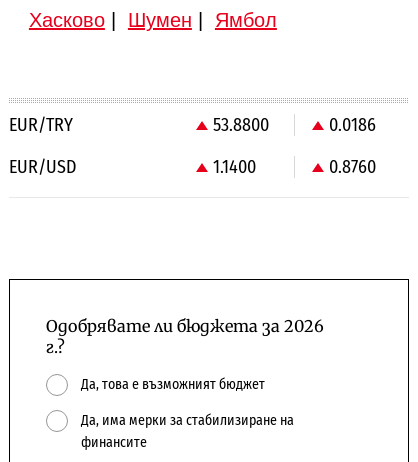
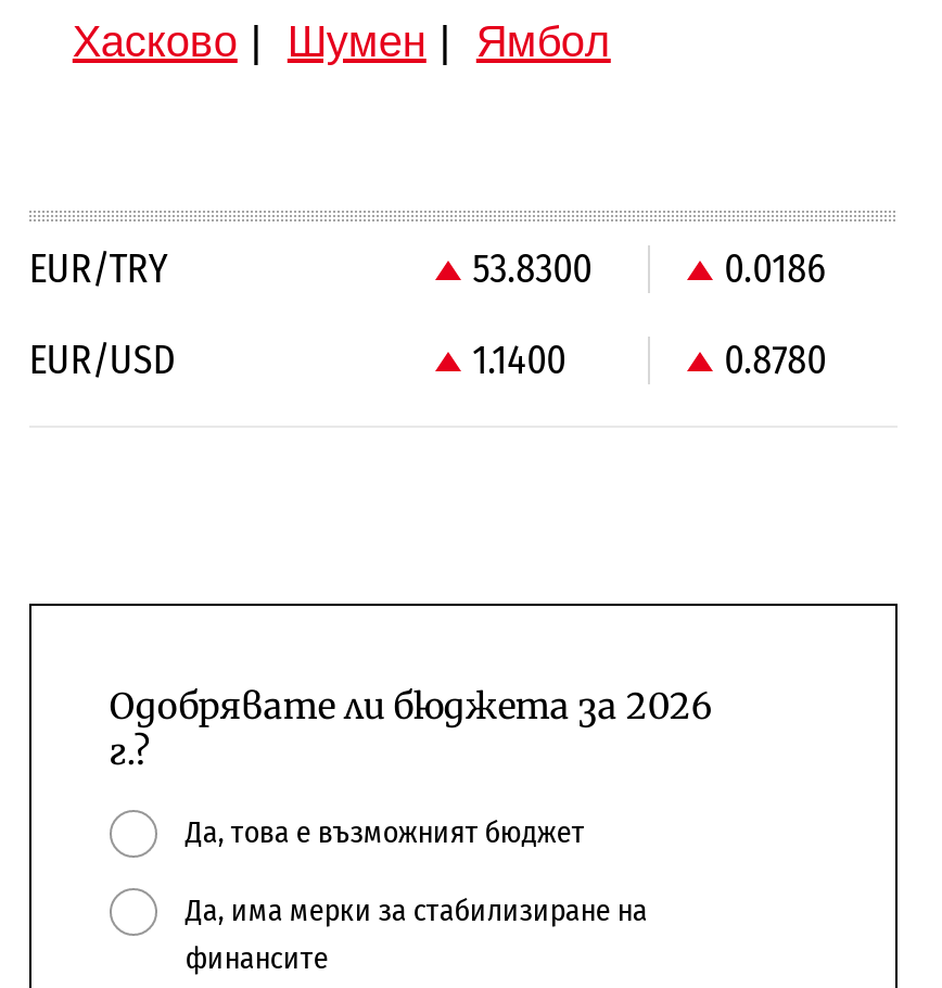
- 53.8800
+ 53.8300

- 0.8760
+ 0.8780
